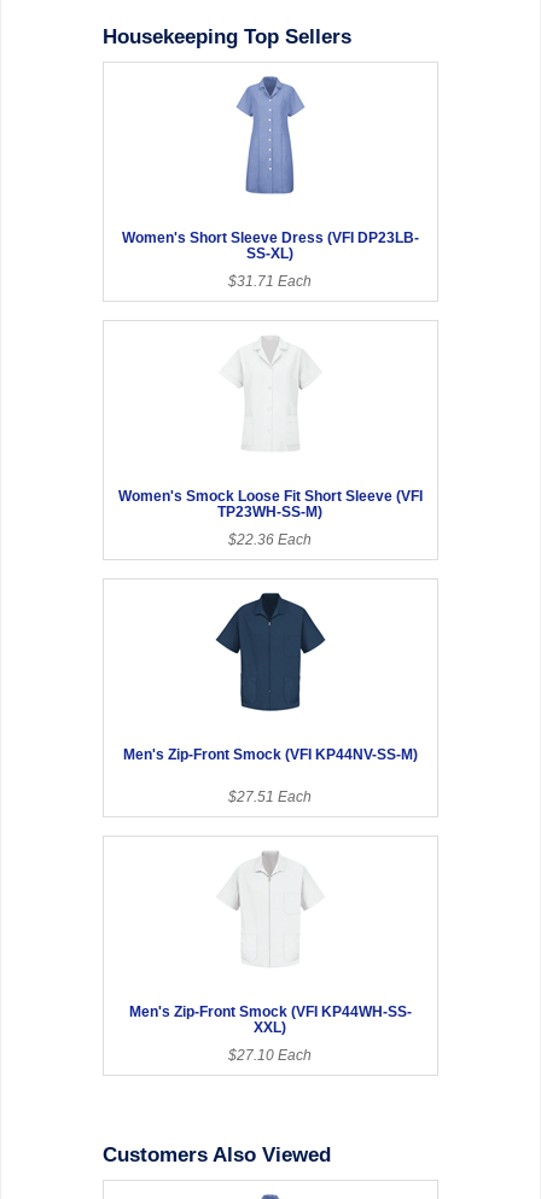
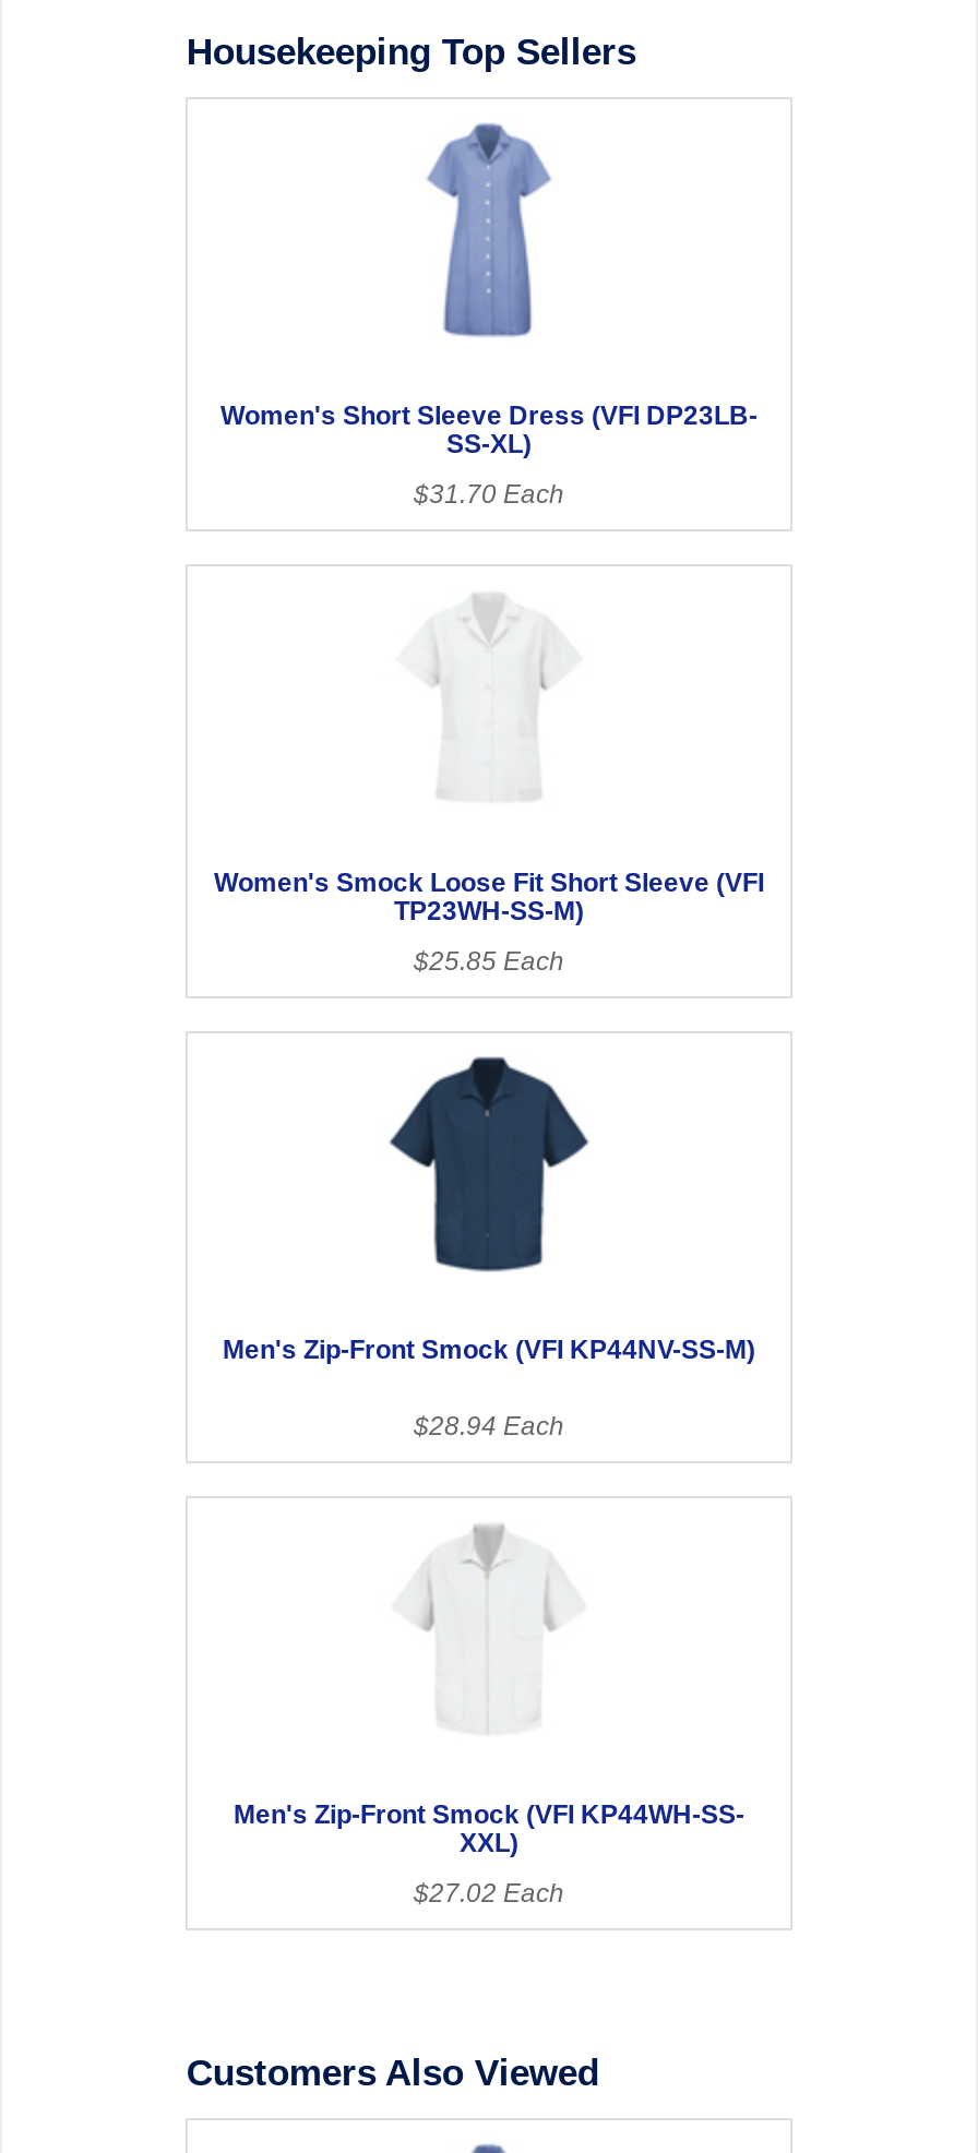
- $31.71 Each
+ $31.70 Each

- $22.36 Each
+ $25.85 Each

- $27.51 Each
+ $28.94 Each

- $27.10 Each
+ $27.02 Each
